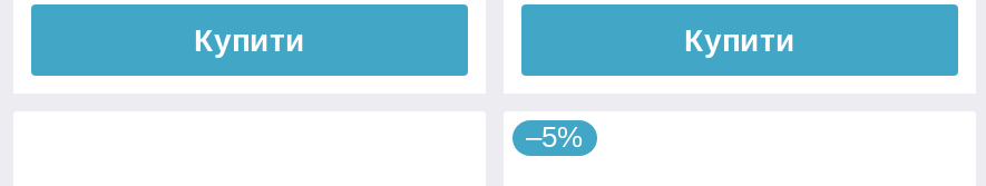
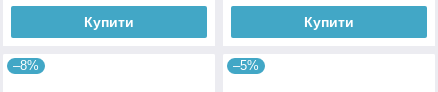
+ –8%
